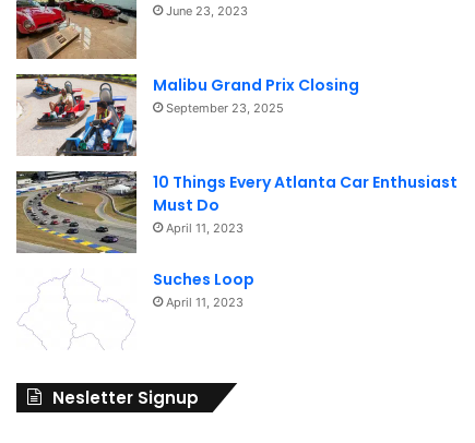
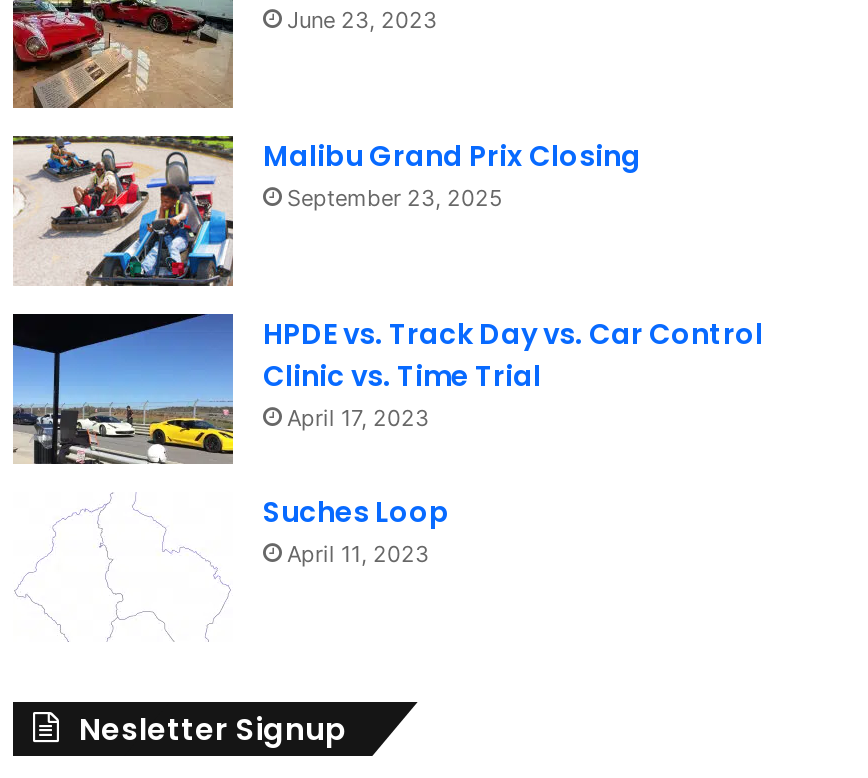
- [image]
- 10 Things Every Atlanta Car Enthusiast
- Must Do
- April 11, 2023
+ [image]
+ HPDE vs. Track Day vs. Car Control
+ Clinic vs. Time Trial
+ April 17, 2023
